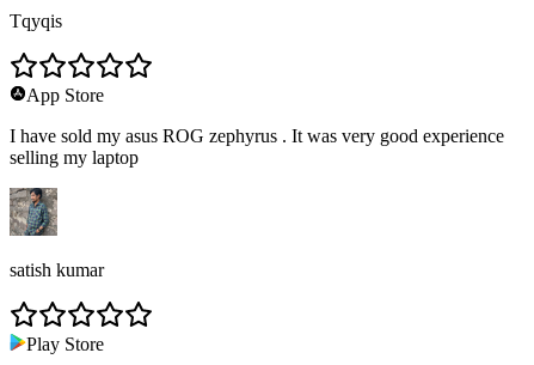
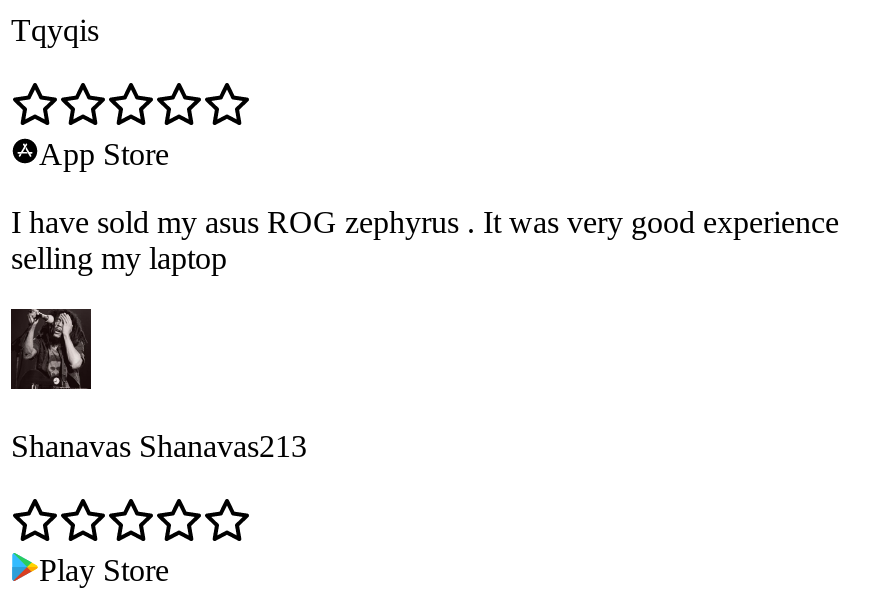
- [image]
- satish kumar
+ [image]
+ Shanavas Shanavas213
